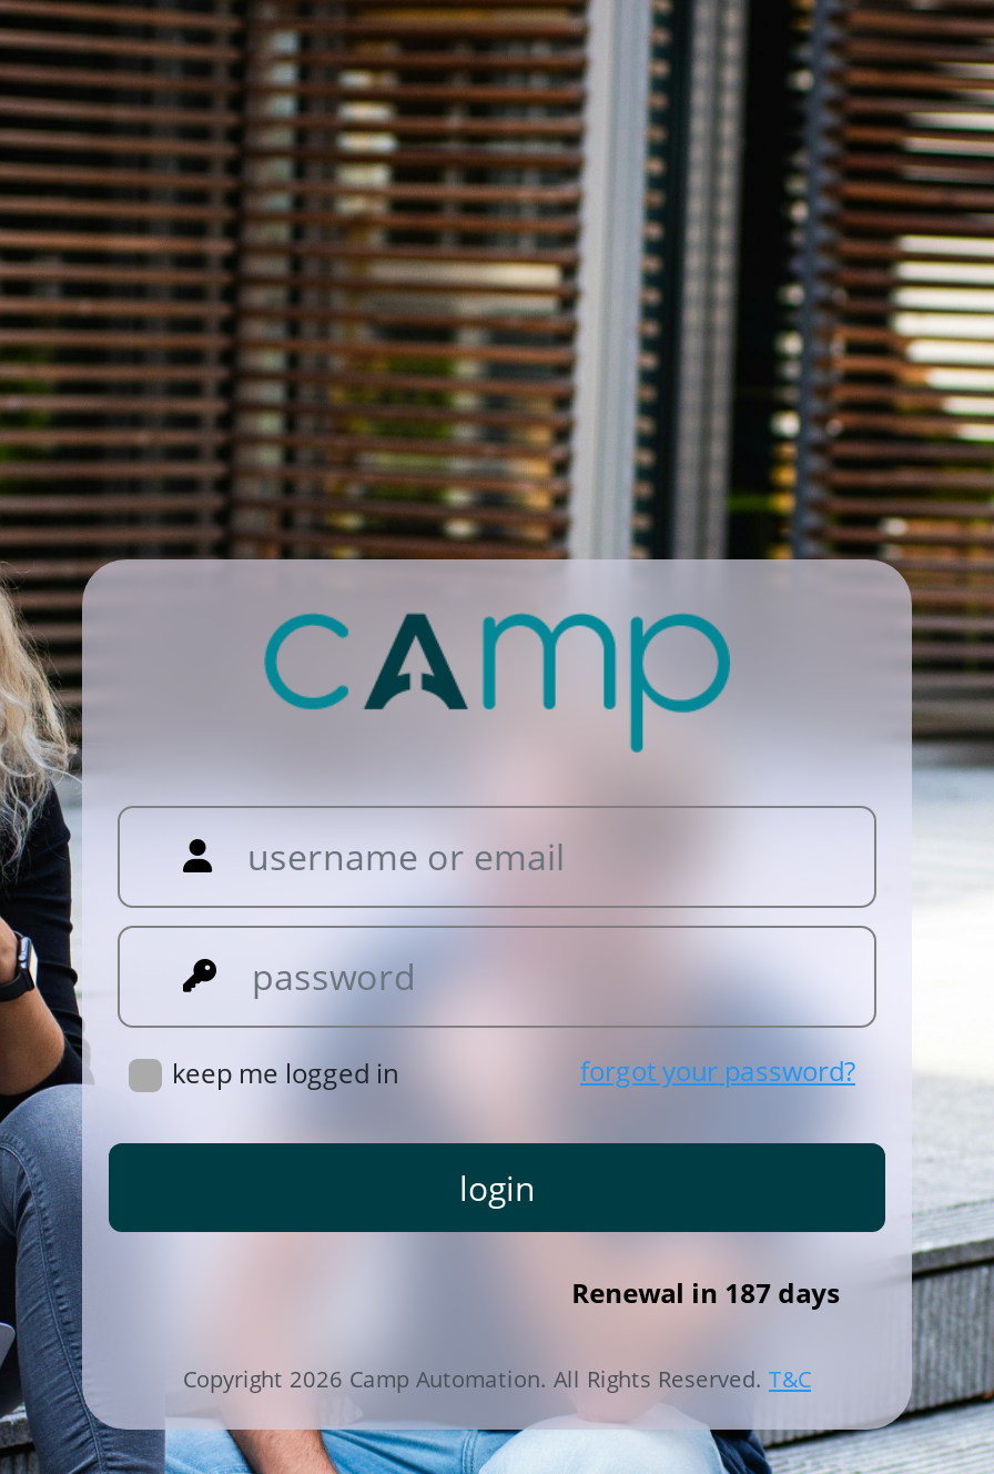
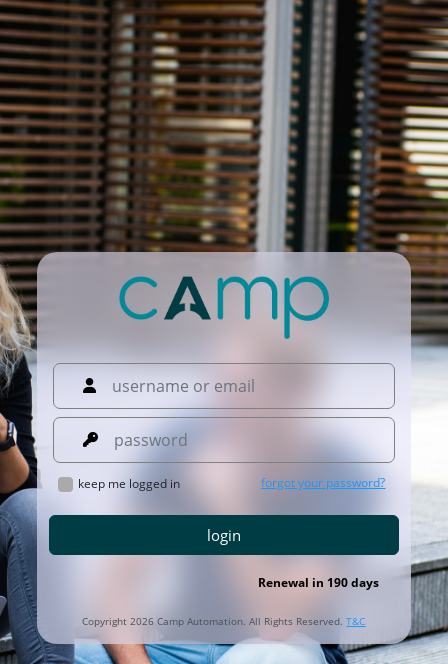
- Renewal in 187 days
+ Renewal in 190 days
